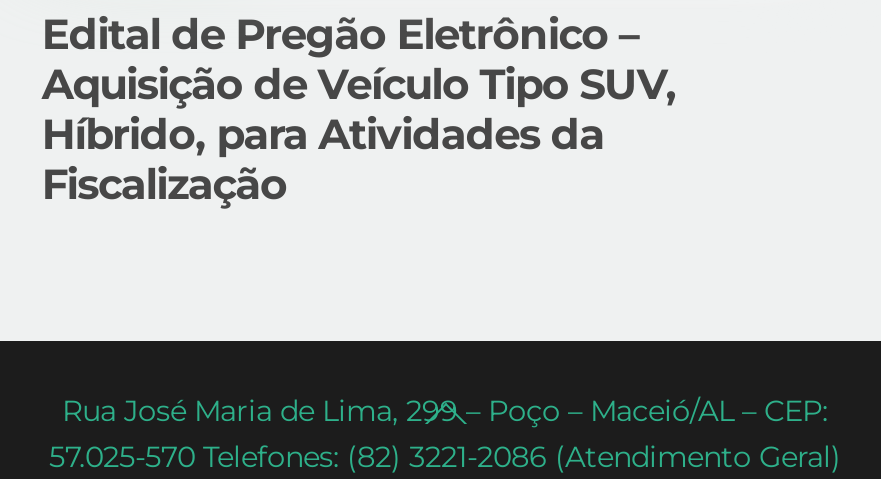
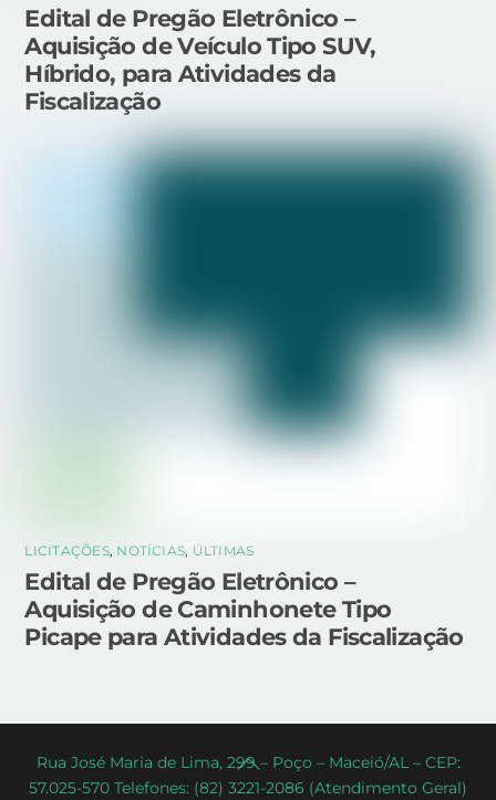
+ LICITAÇÕES, NOTÍCIAS, ÚLTIMAS
+ Edital de Pregão Eletrônico –
+ Aquisição de Caminhonete Tipo
+ Picape para Atividades da Fiscalização

+ [image]
